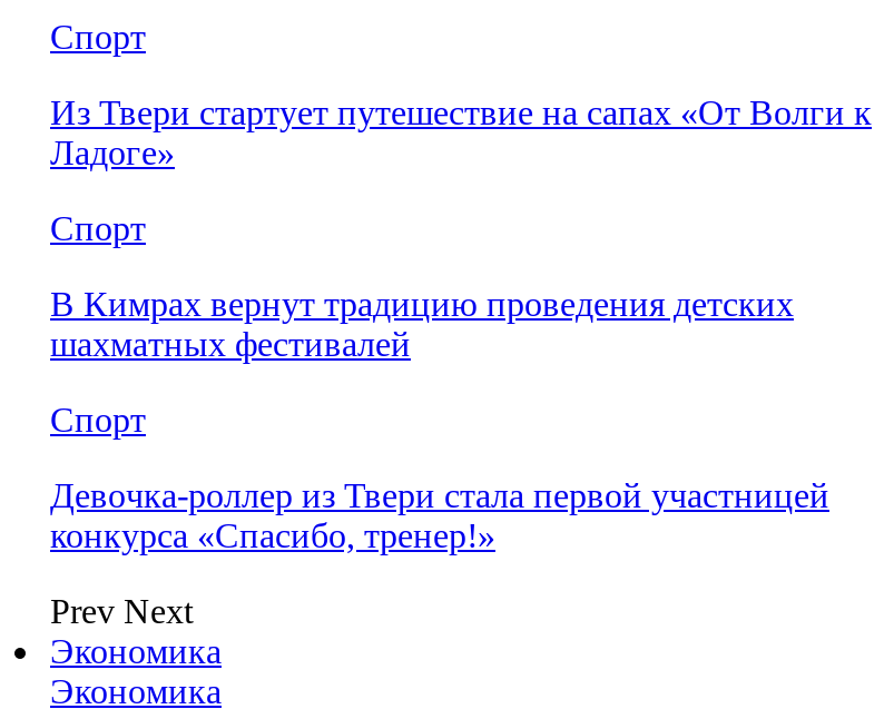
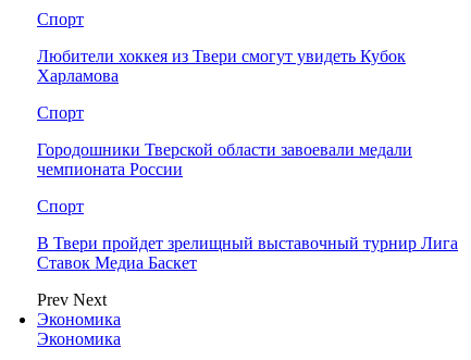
- Из Твери стартует путешествие на сапах «От Волги к
- Ладоге»
+ Любители хоккея из Твери смогут увидеть Кубок
+ Харламова

- В Кимрах вернут традицию проведения детских
- шахматных фестивалей
+ Городошники Тверской области завоевали медали
+ чемпионата России

- Девочка-роллер из Твери стала первой участницей
- конкурса «Спасибо, тренер!»
+ В Твери пройдет зрелищный выставочный турнир Лига
+ Ставок Медиа Баскет
